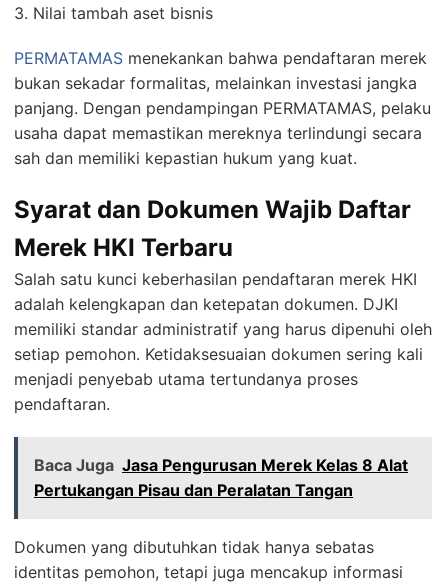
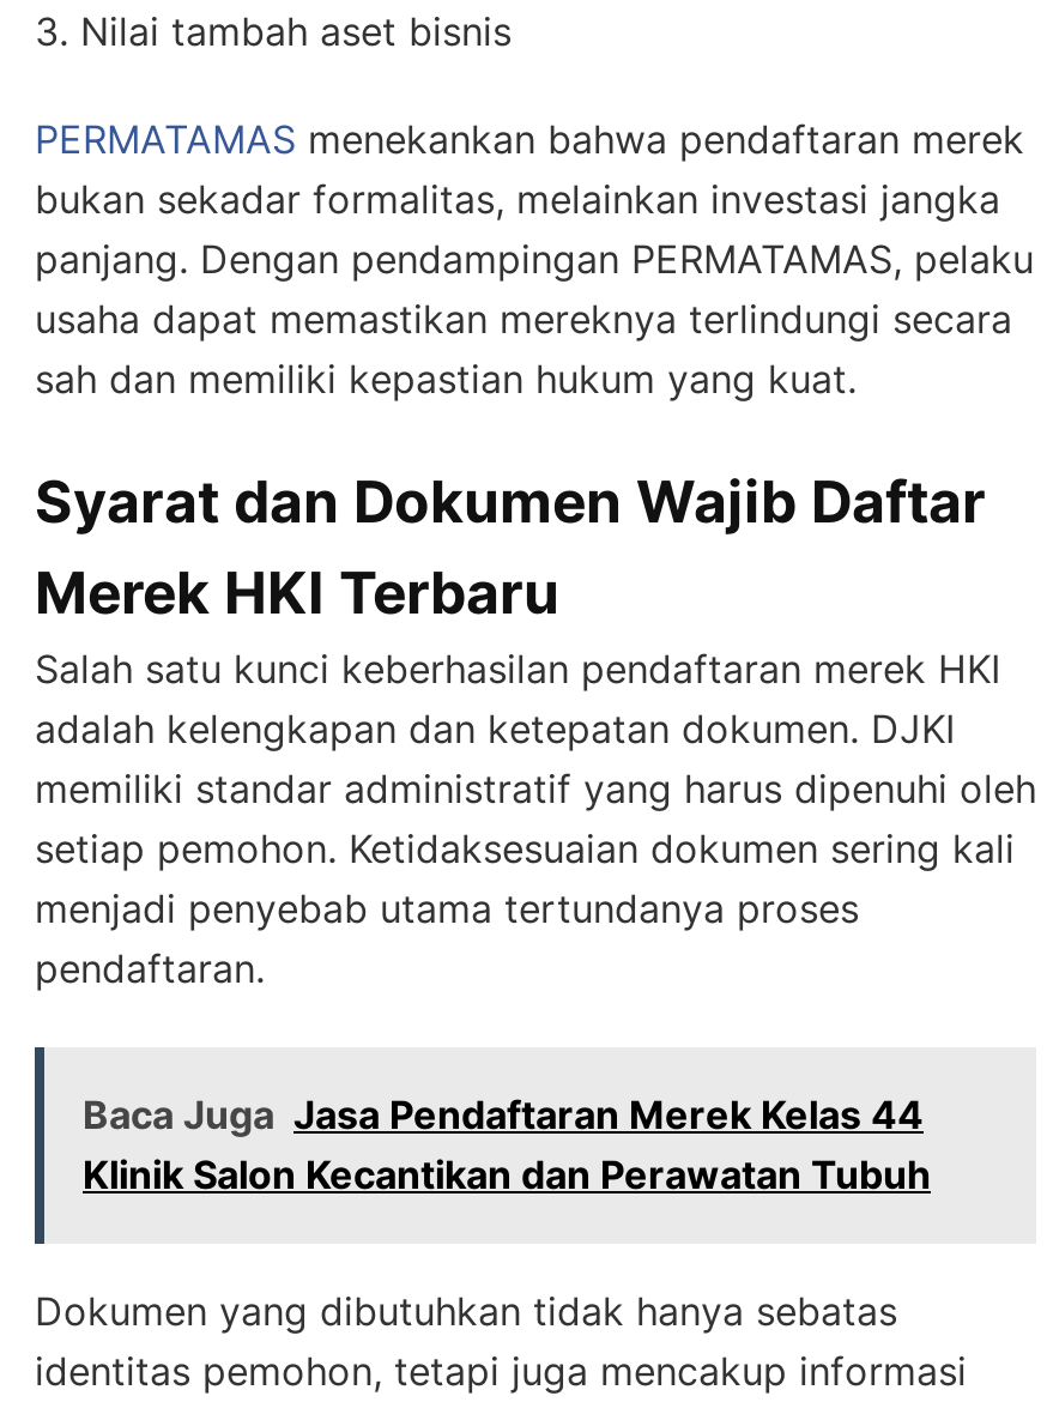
- Baca Juga Jasa Pengurusan Merek Kelas 8 Alat
- Pertukangan Pisau dan Peralatan Tangan
+ Baca Juga Jasa Pendaftaran Merek Kelas 44
+ Klinik Salon Kecantikan dan Perawatan Tubuh
